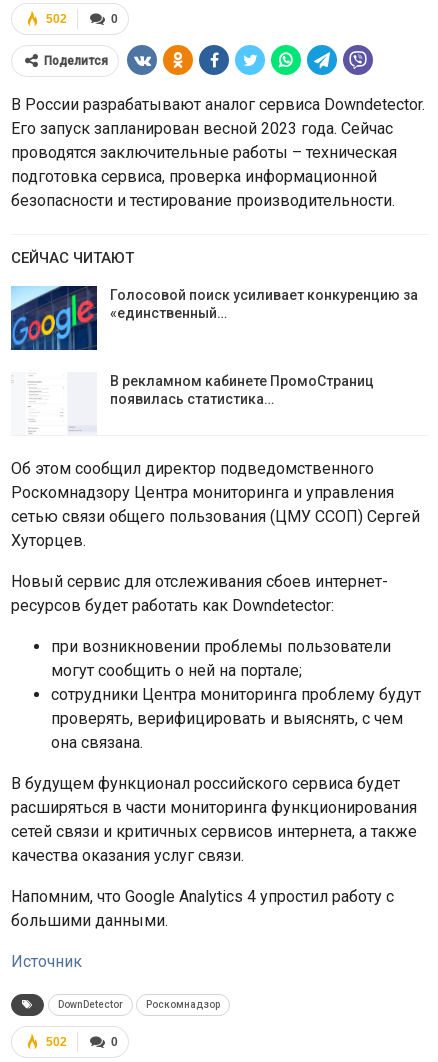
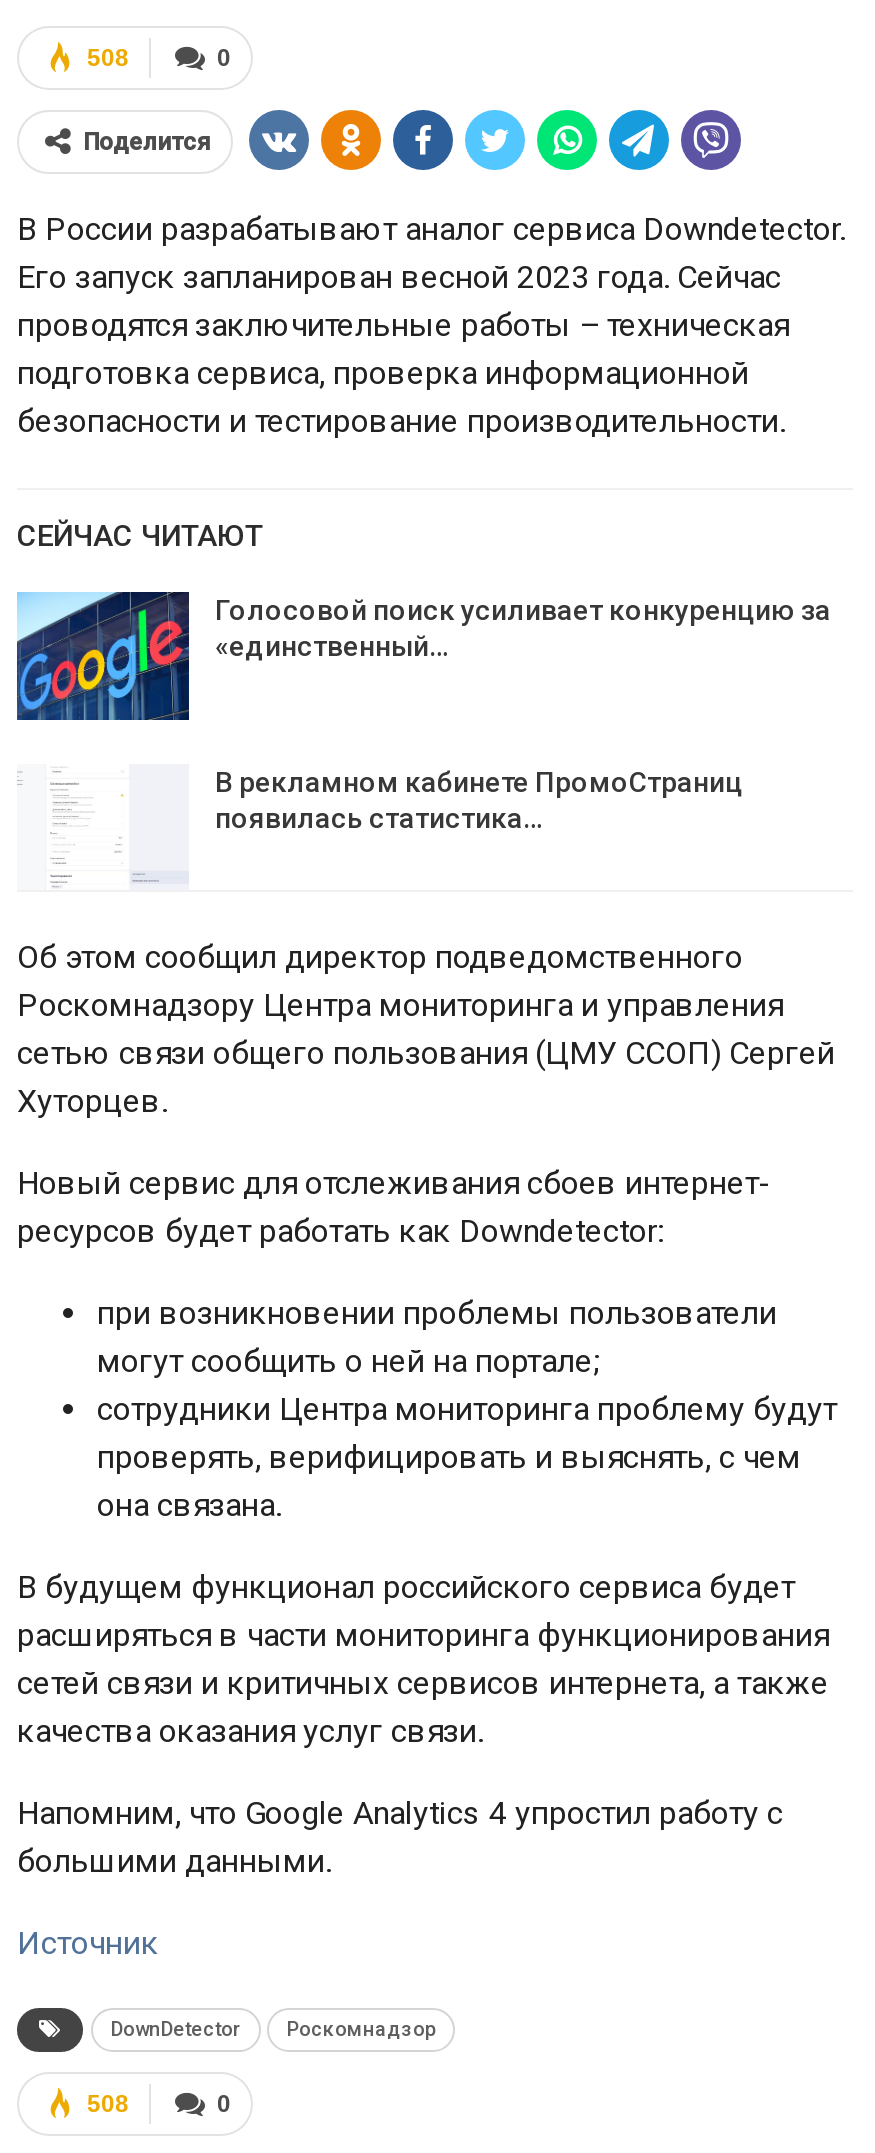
- 502
+ 508

- 502
+ 508
